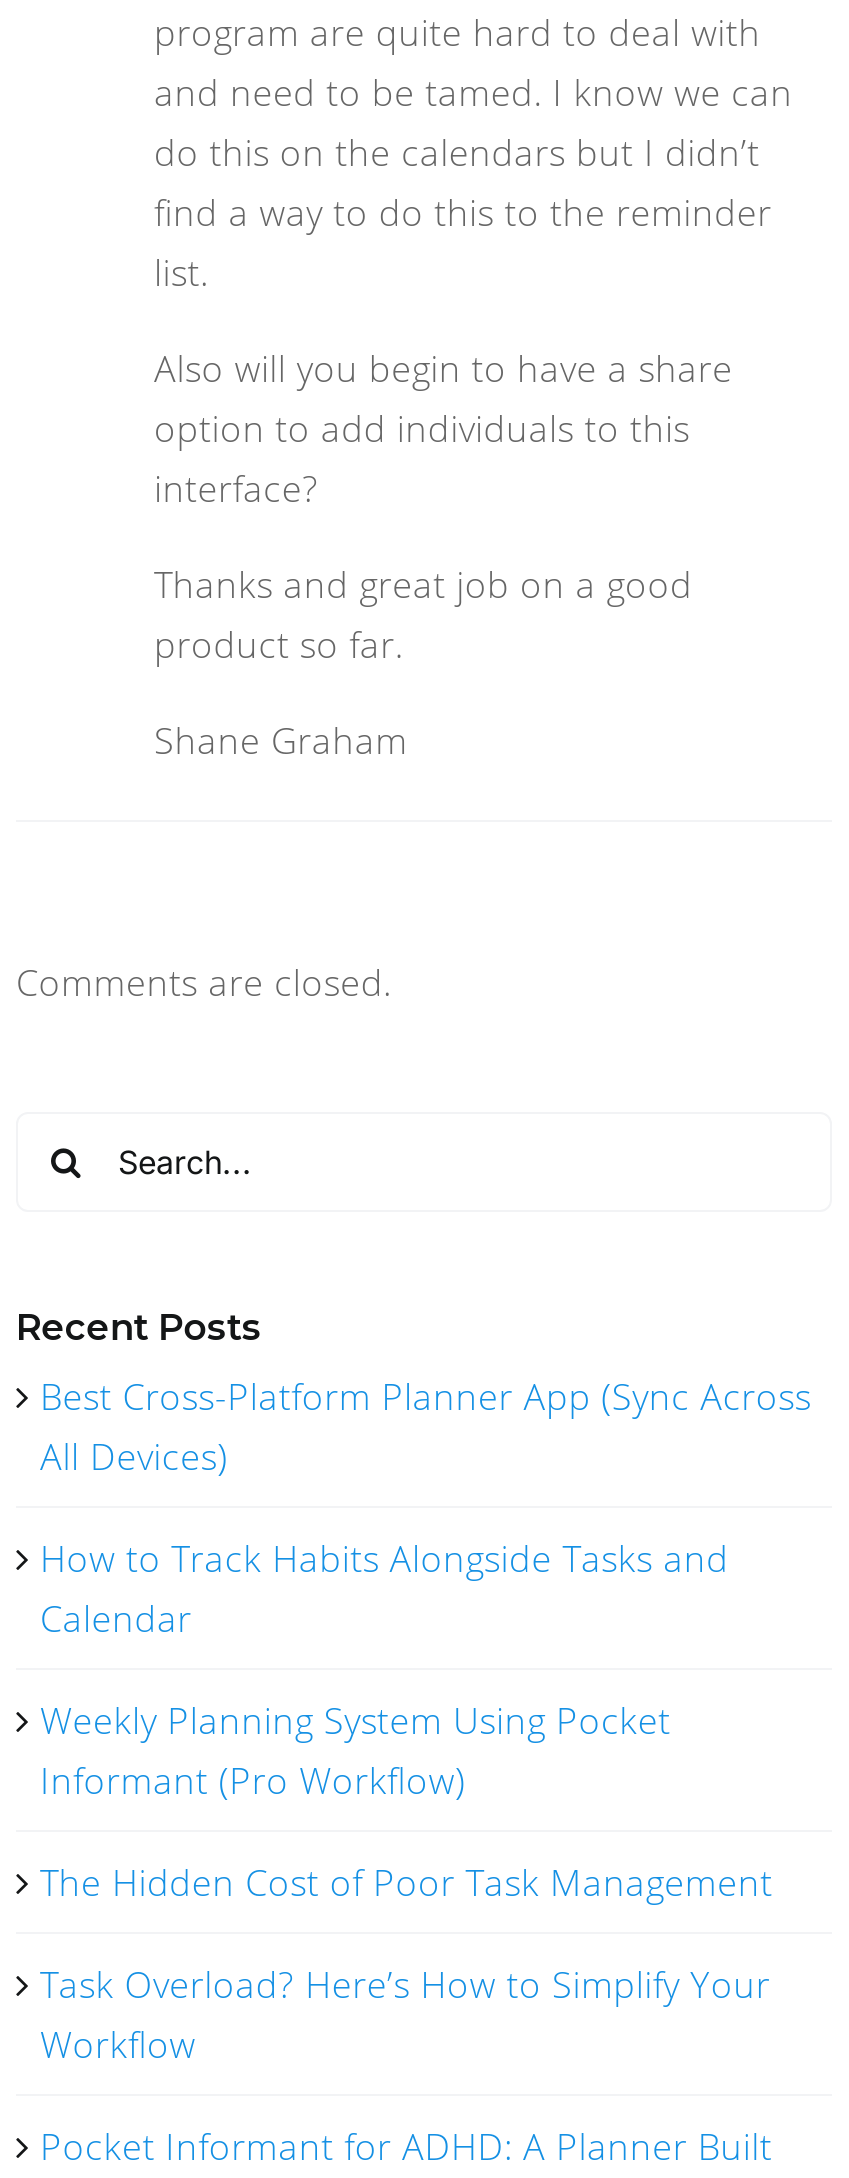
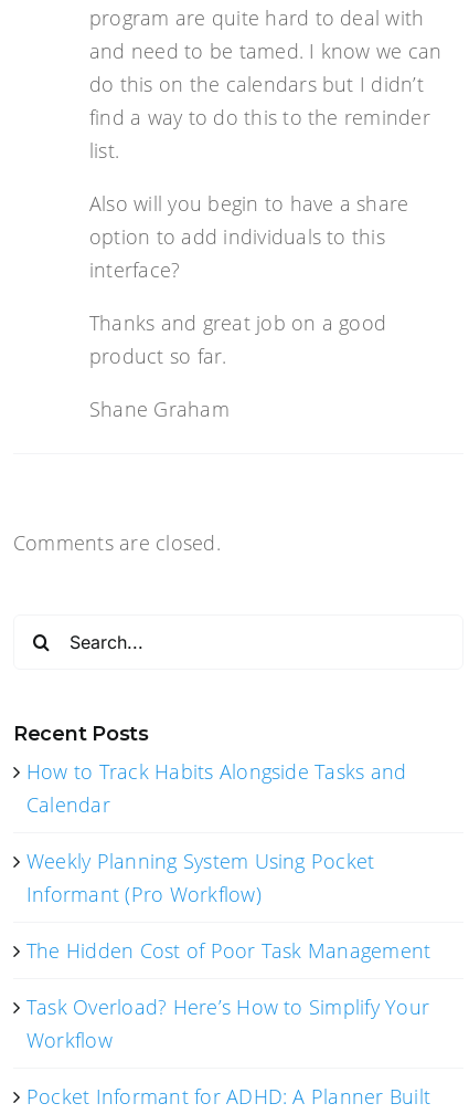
- Best Cross-Platform Planner App (Sync Across
- All Devices)
